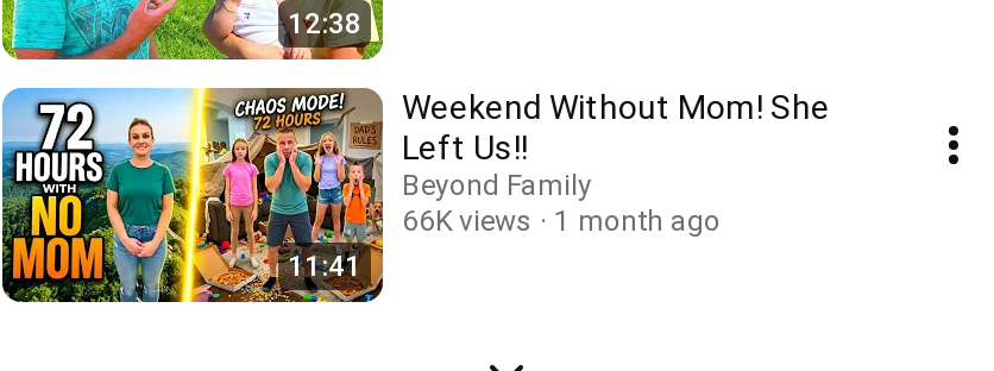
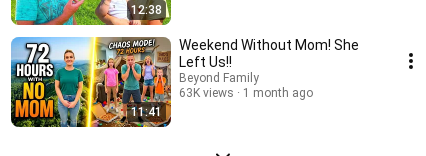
- 66K views 1 month ago
+ 63K views 1 month ago
